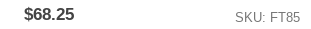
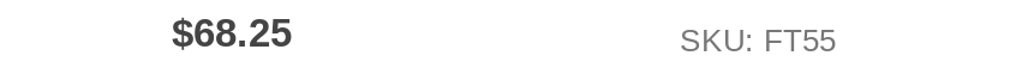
- SKU: FT85
+ SKU: FT55
